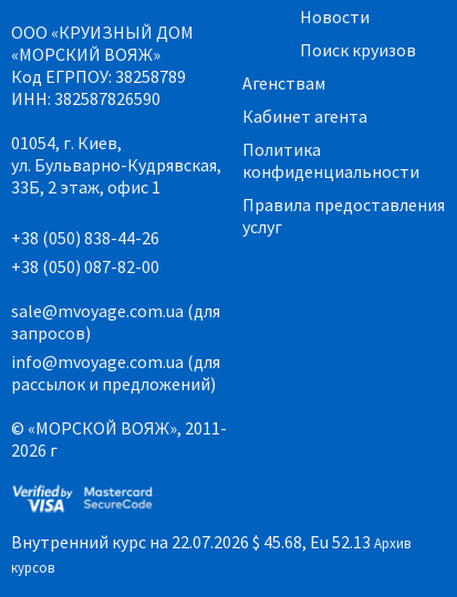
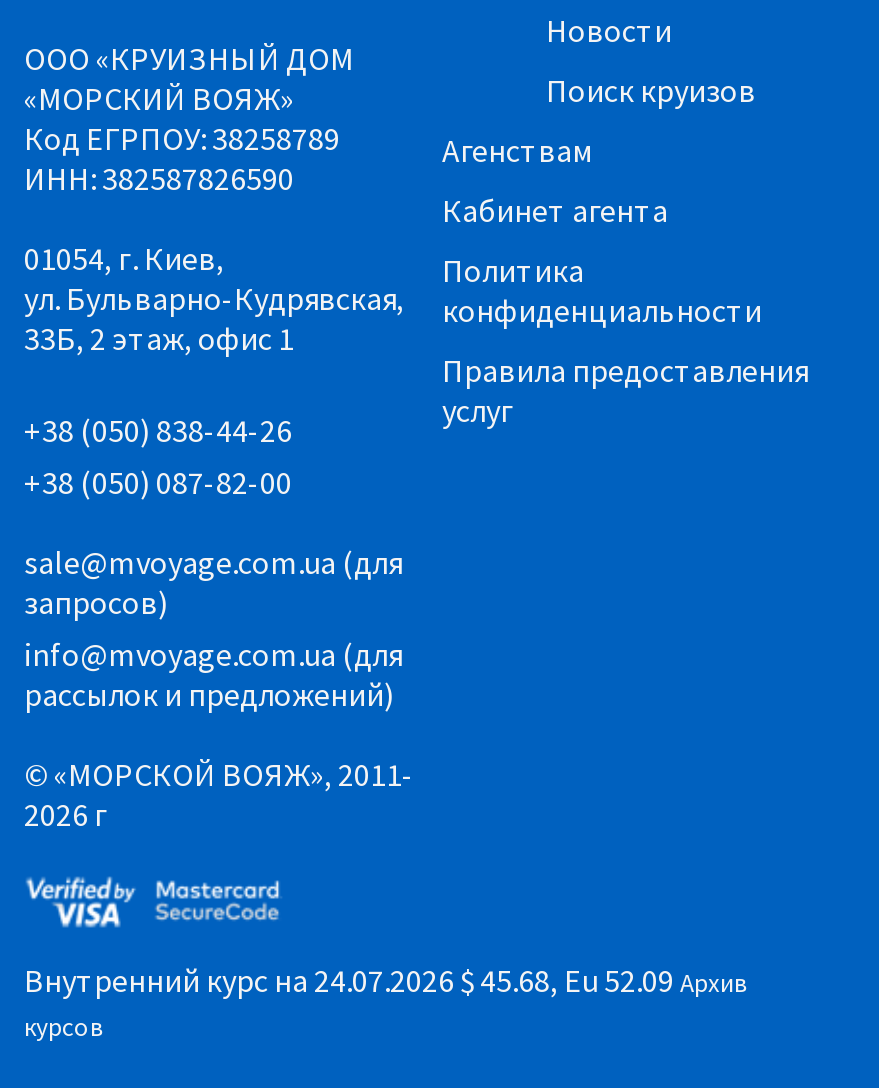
- Внутренний курс на 22.07.2026 $ 45.68, Eu 52.13 Архив
+ Внутренний курс на 24.07.2026 $ 45.68, Eu 52.09 Архив
